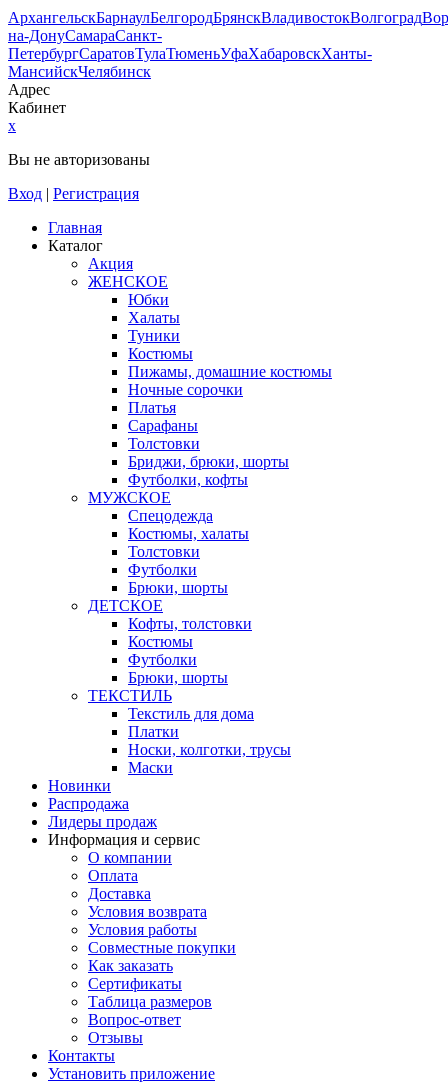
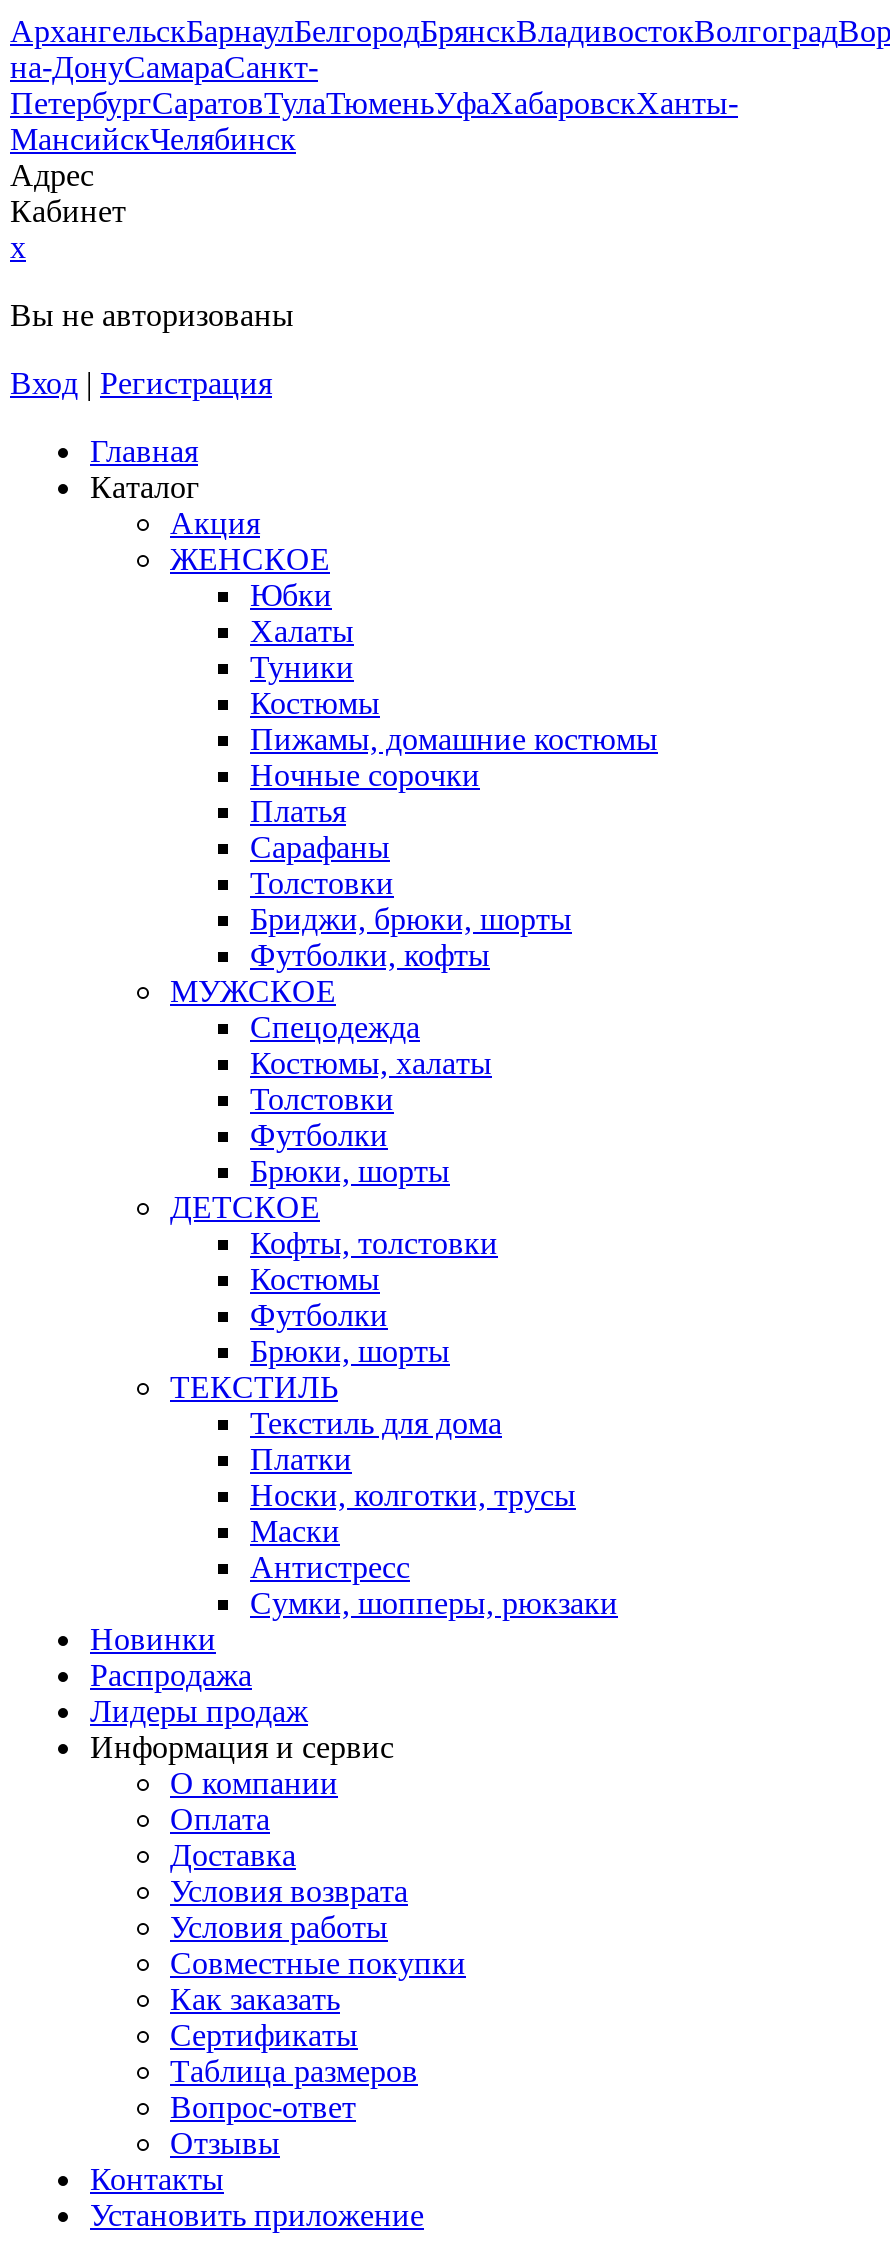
+ Антистресс
+ Сумки, шопперы, рюкзаки
